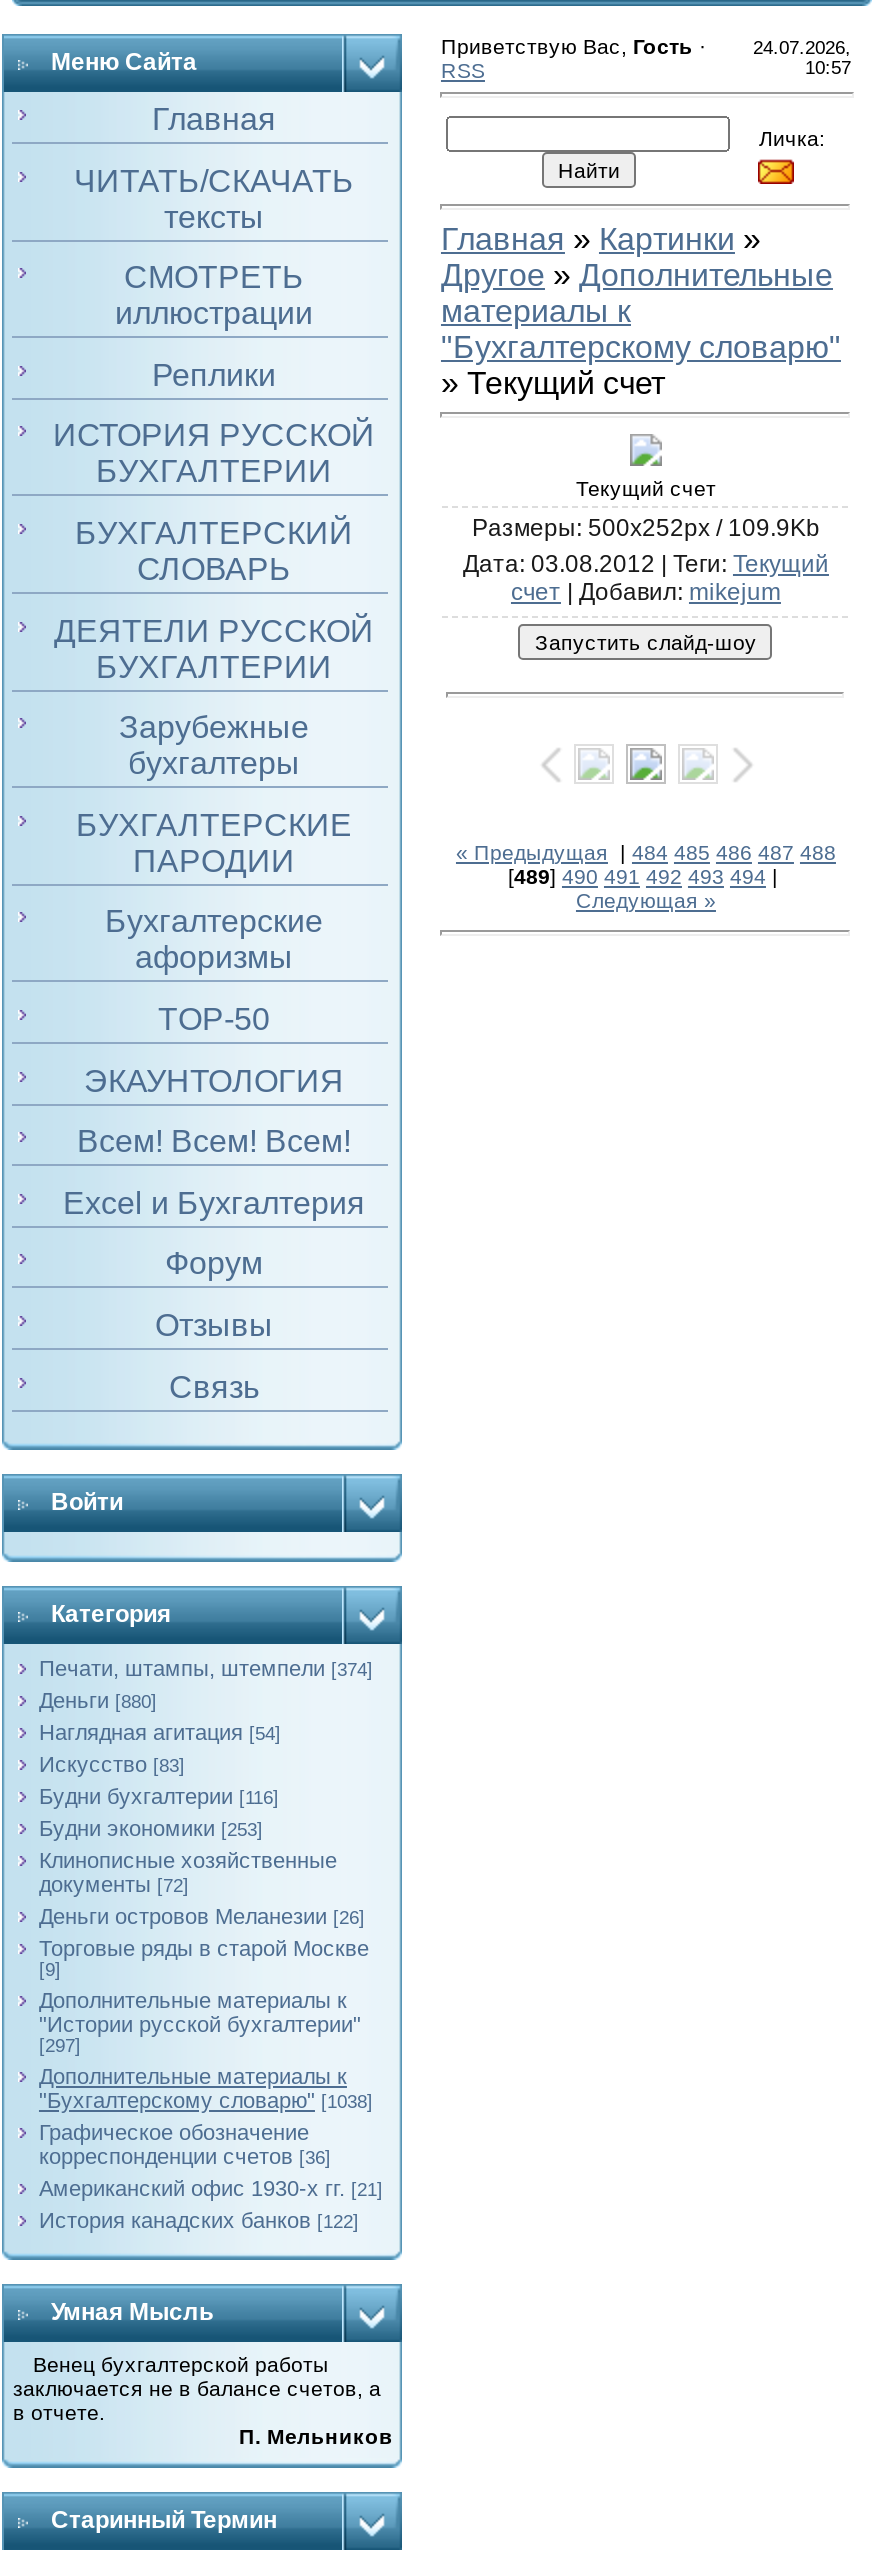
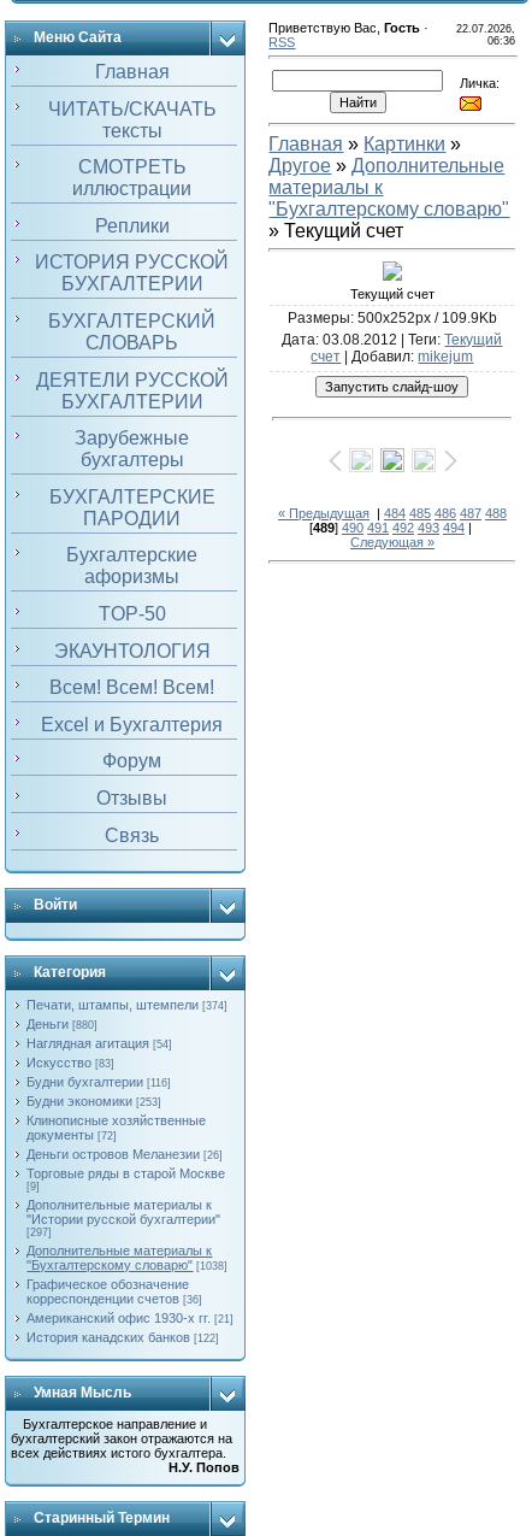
- 24.07.2026,
+ 22.07.2026,

- 10:57
+ 06:36

- Венец бухгалтерской работы
- заключается не в балансе счетов, а
- в отчете.
- П. Мельников
+ Бухгалтерское направление и
+ бухгалтерский закон отражаются на
+ всех действиях истого бухгалтера.
+ Н.У. Попов
